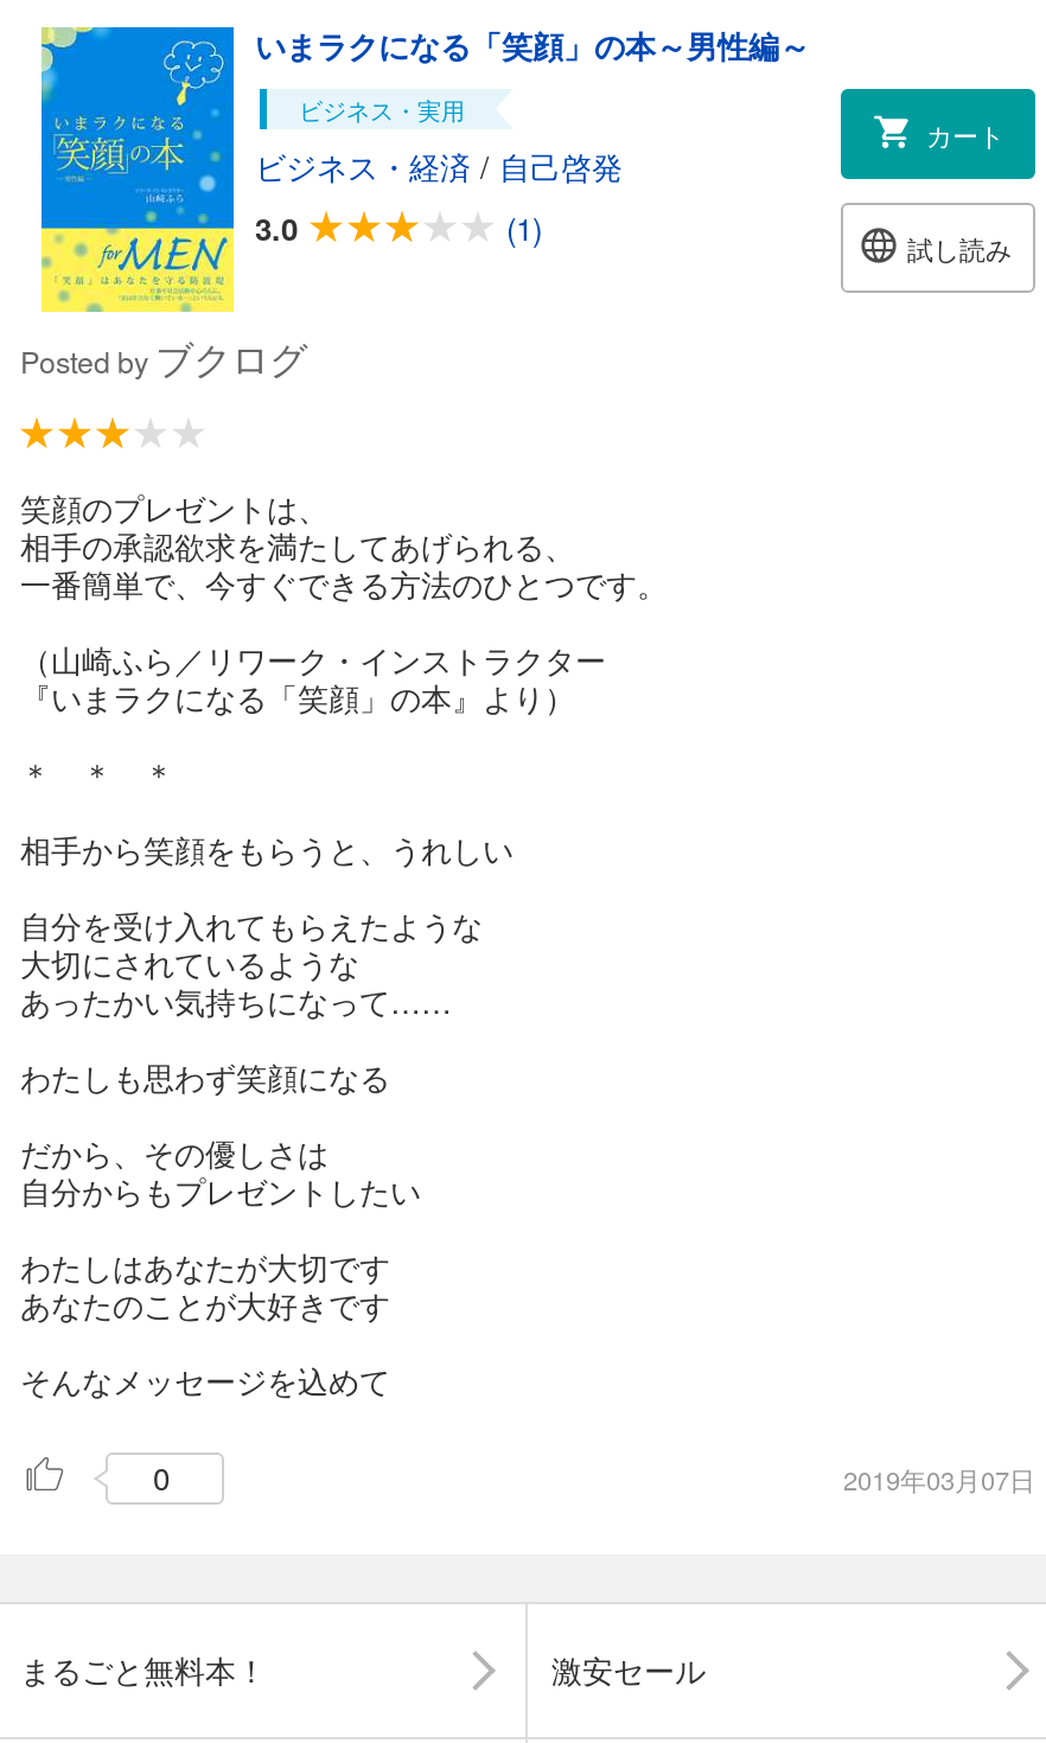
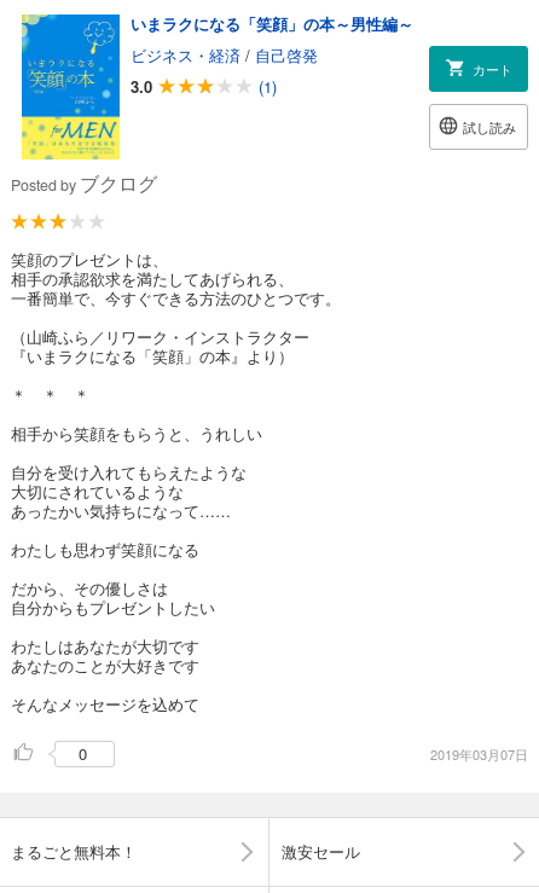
- ビジネス・実用

moved up: ビジネス・経済/自己啓発 | 3.0 | (1)
